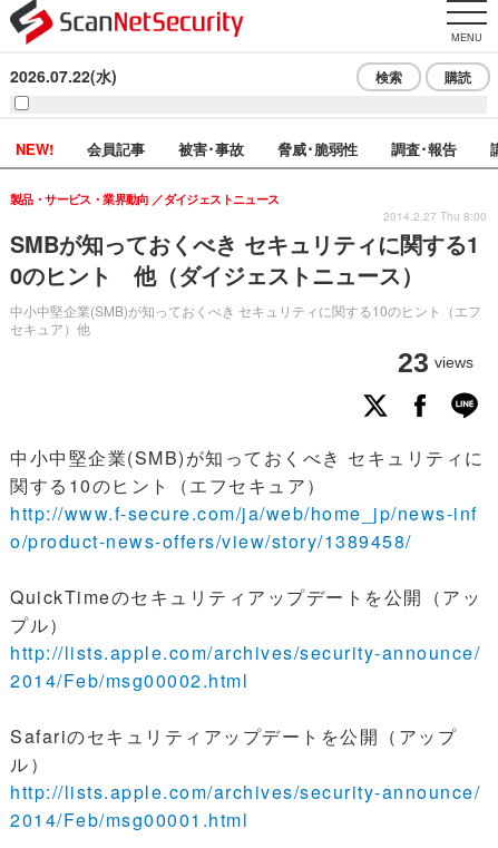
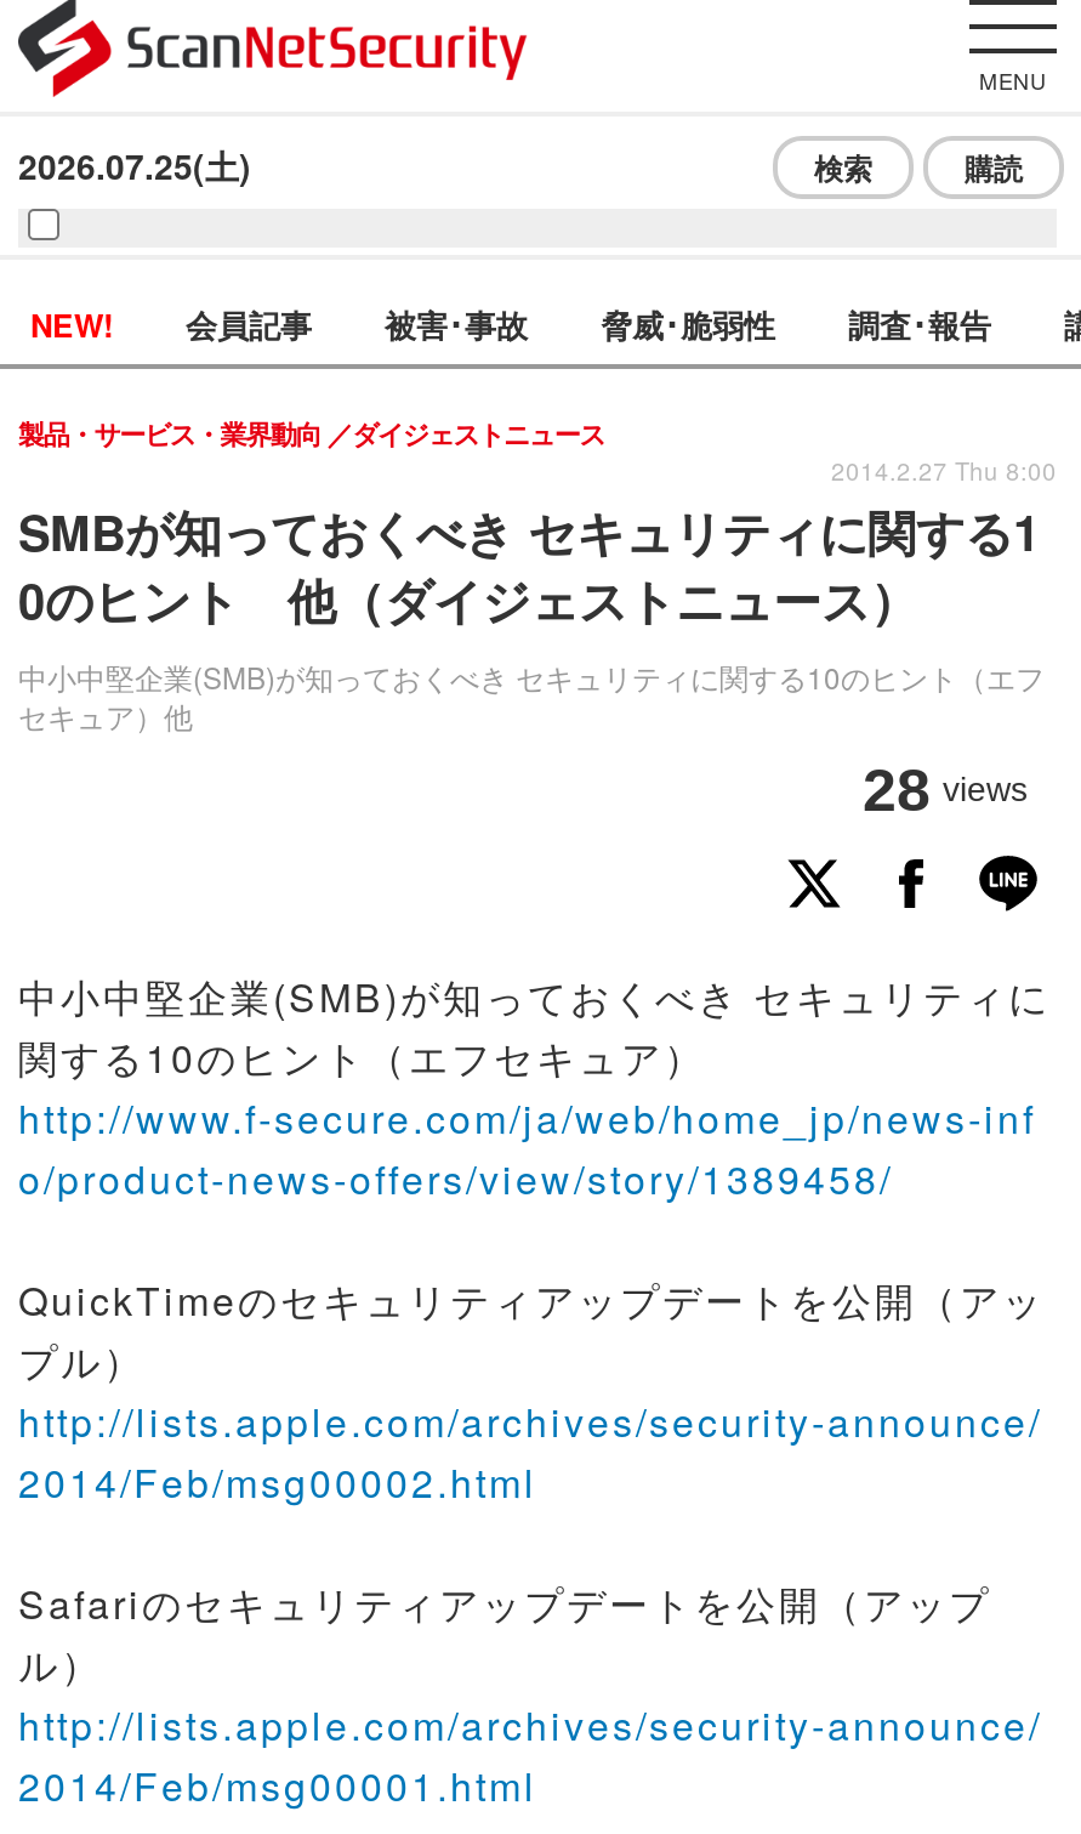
- 2026.07.22(水)
+ 2026.07.25(土)

- 23 views
+ 28 views
